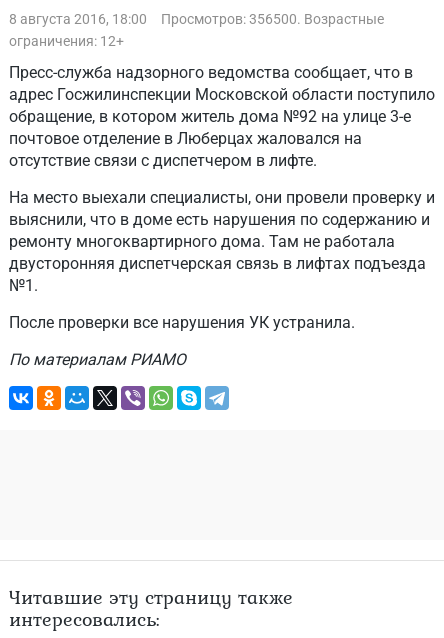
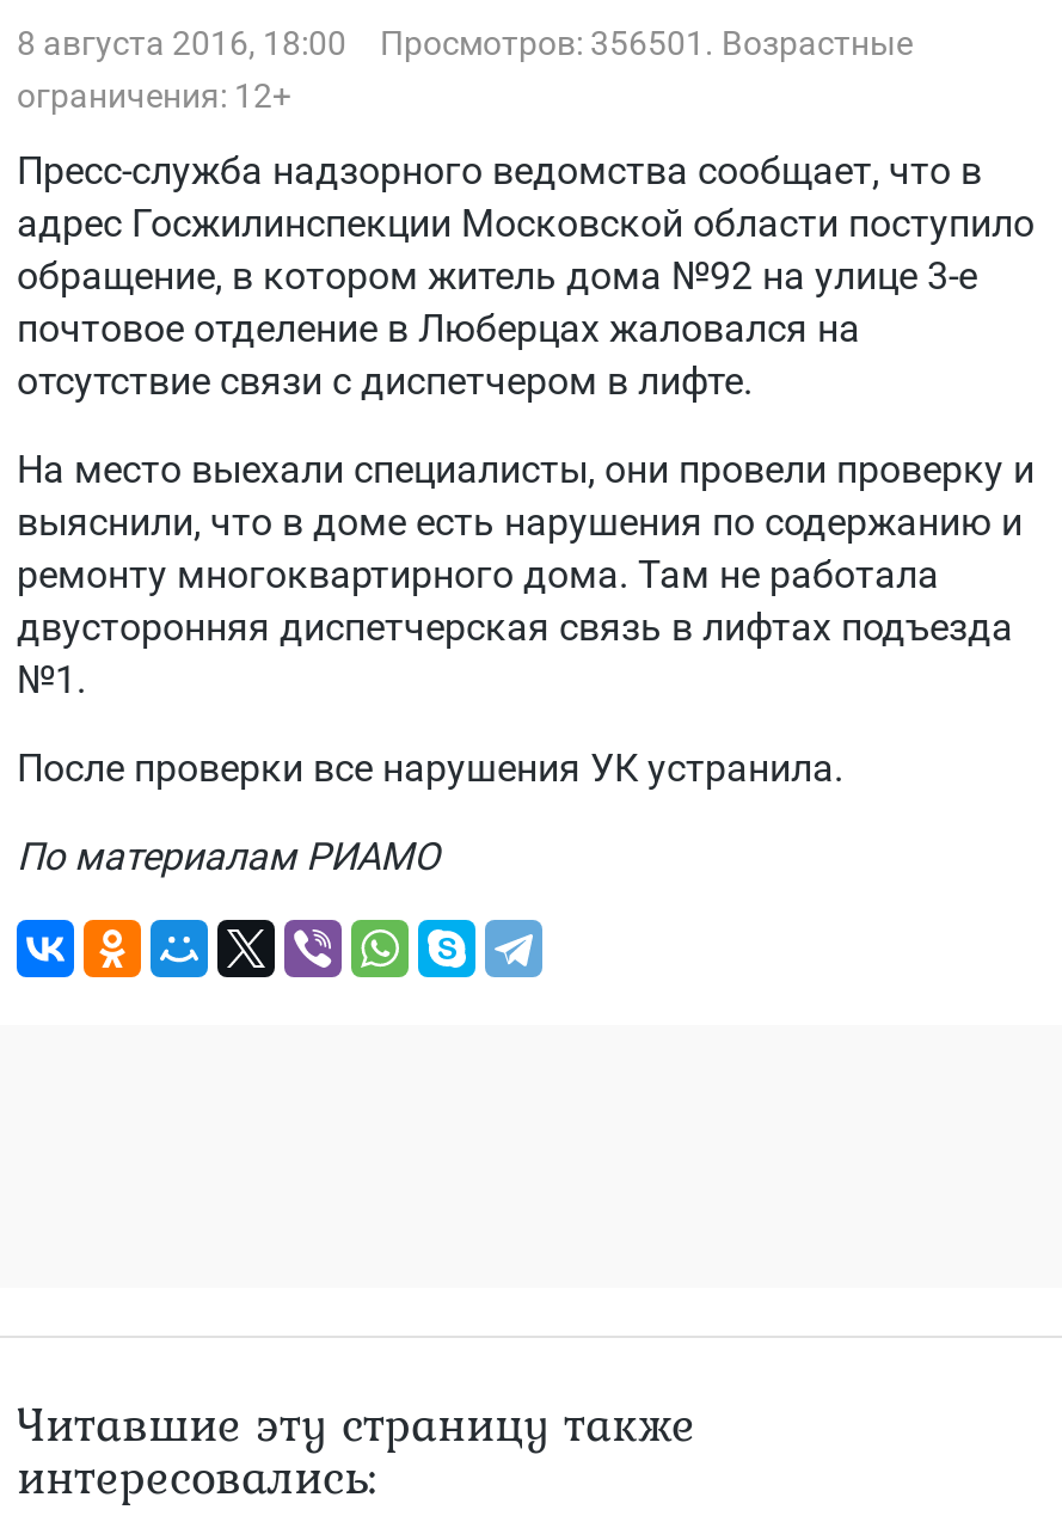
- Просмотров: 356500. Возрастные
+ Просмотров: 356501. Возрастные
